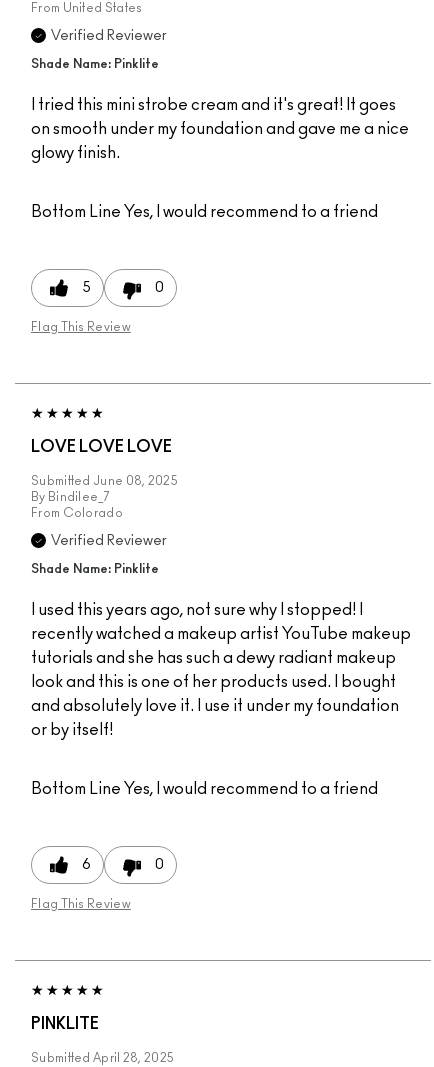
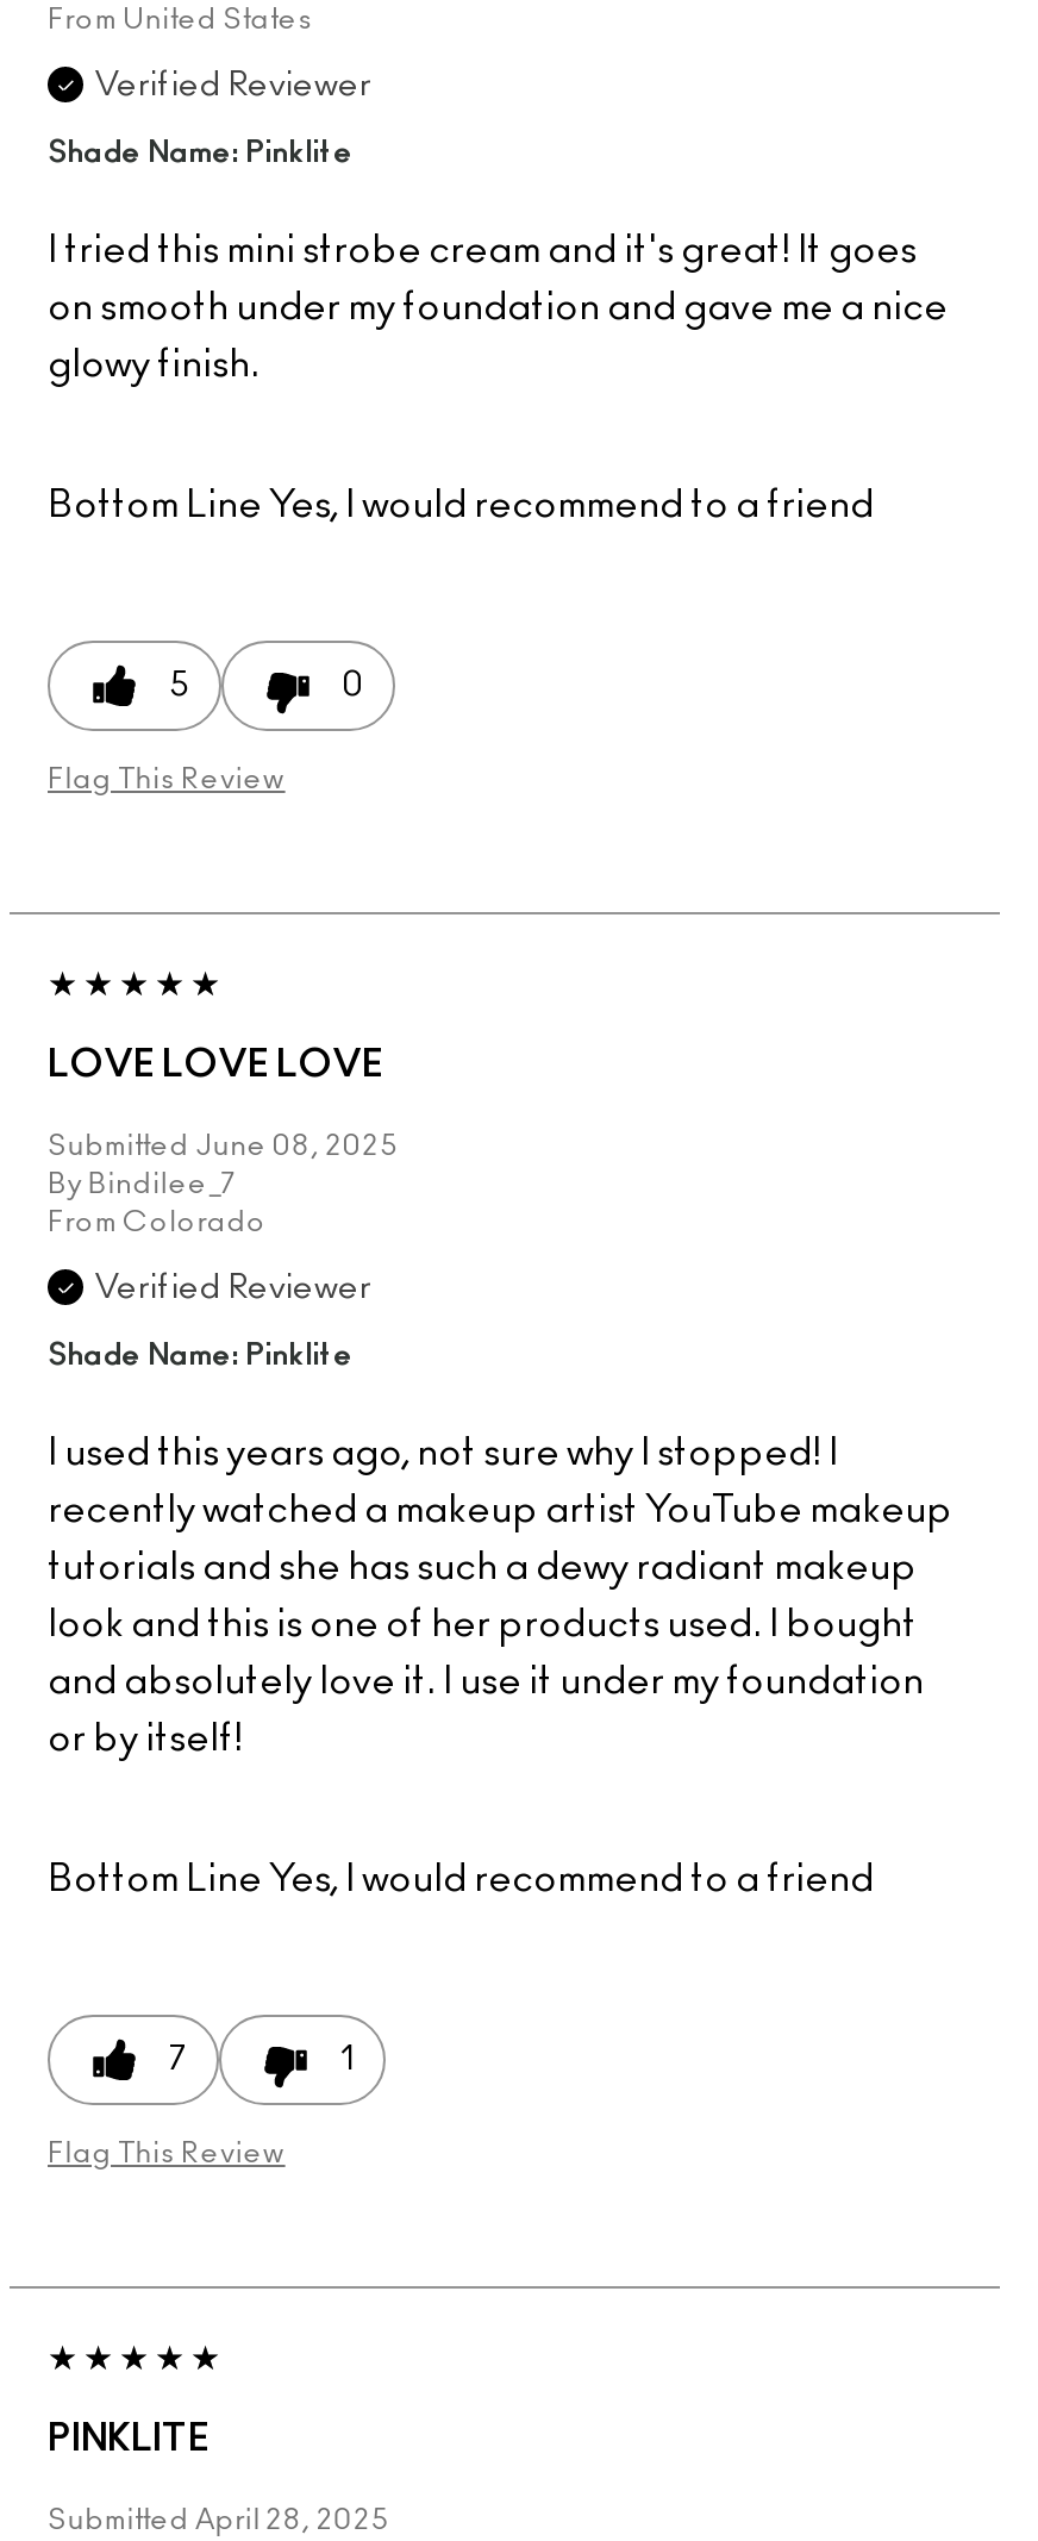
- 6
+ 7

- 0
+ 1
